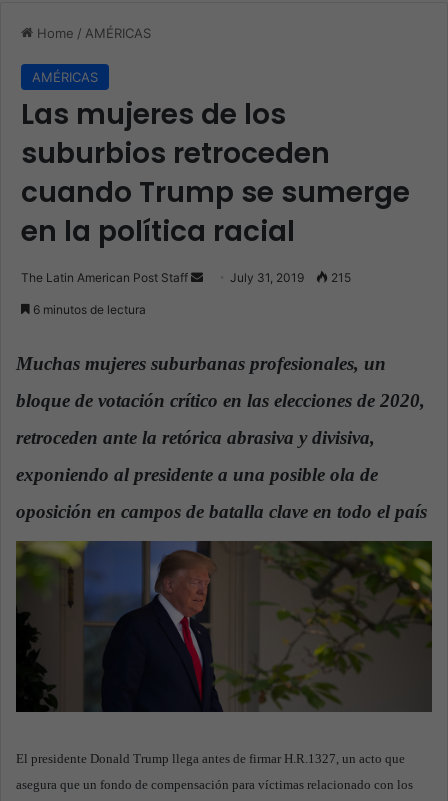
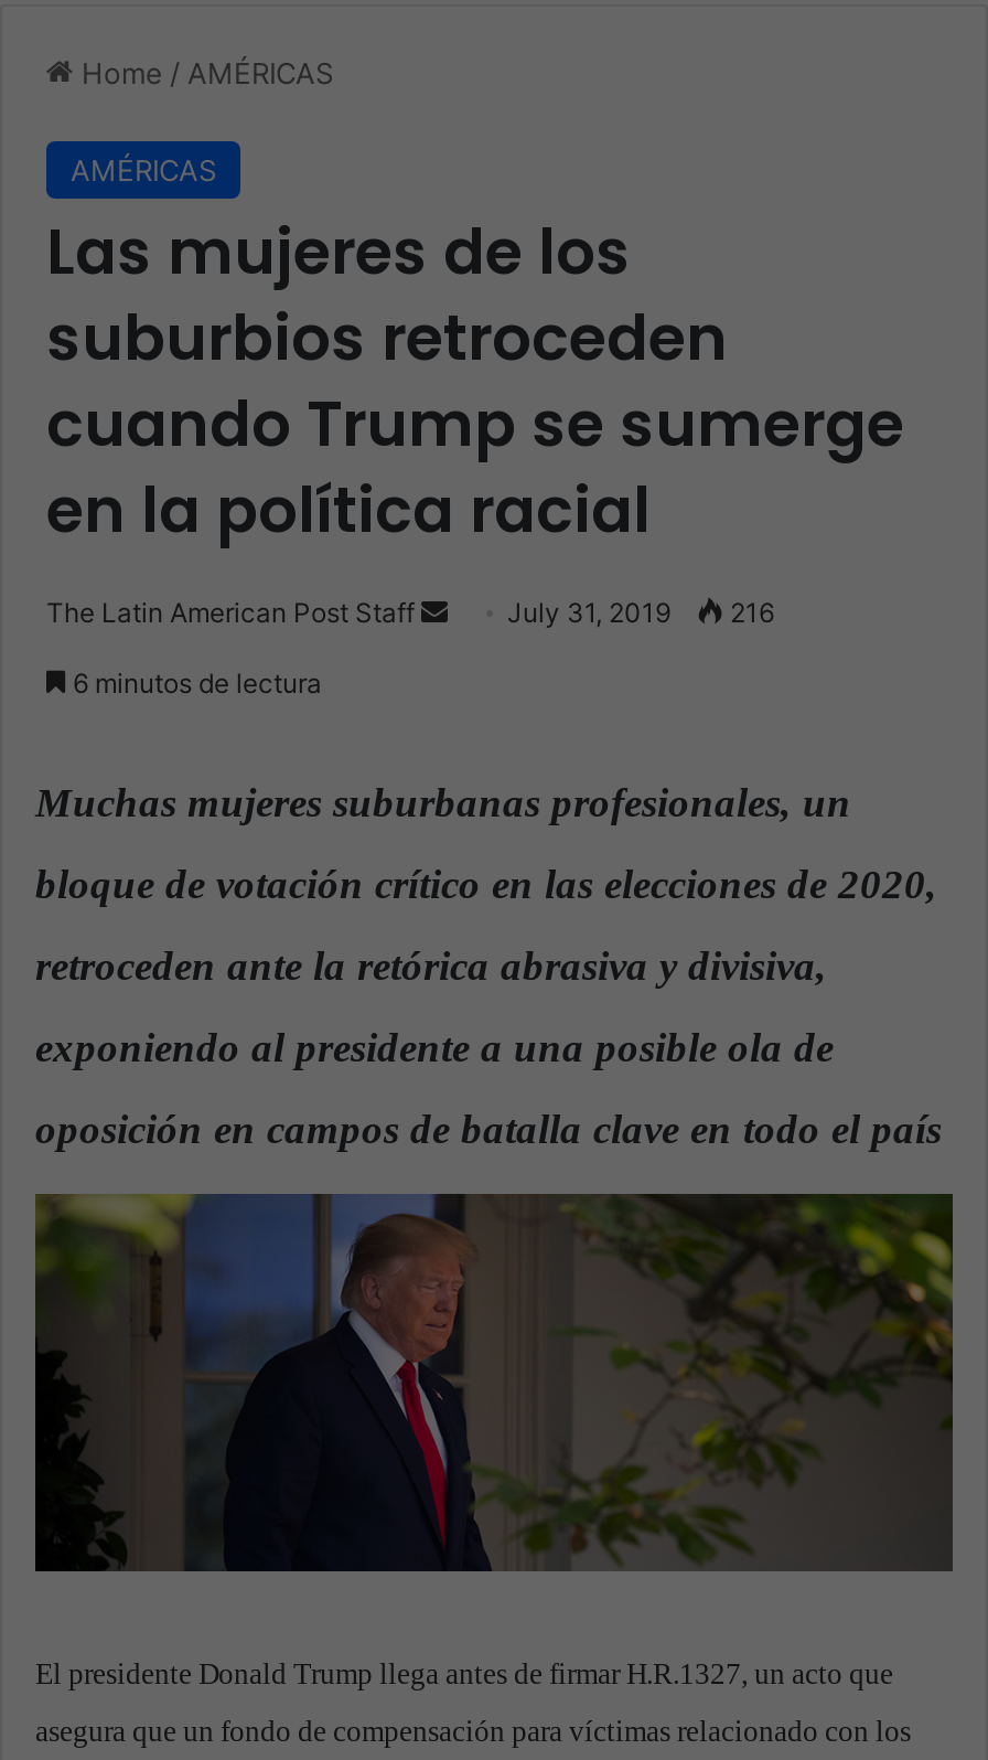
- 215
+ 216
